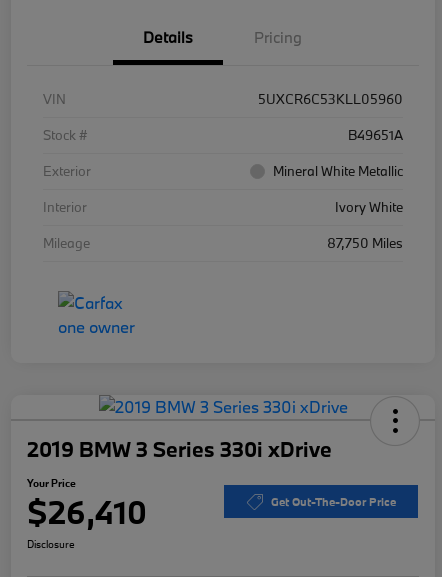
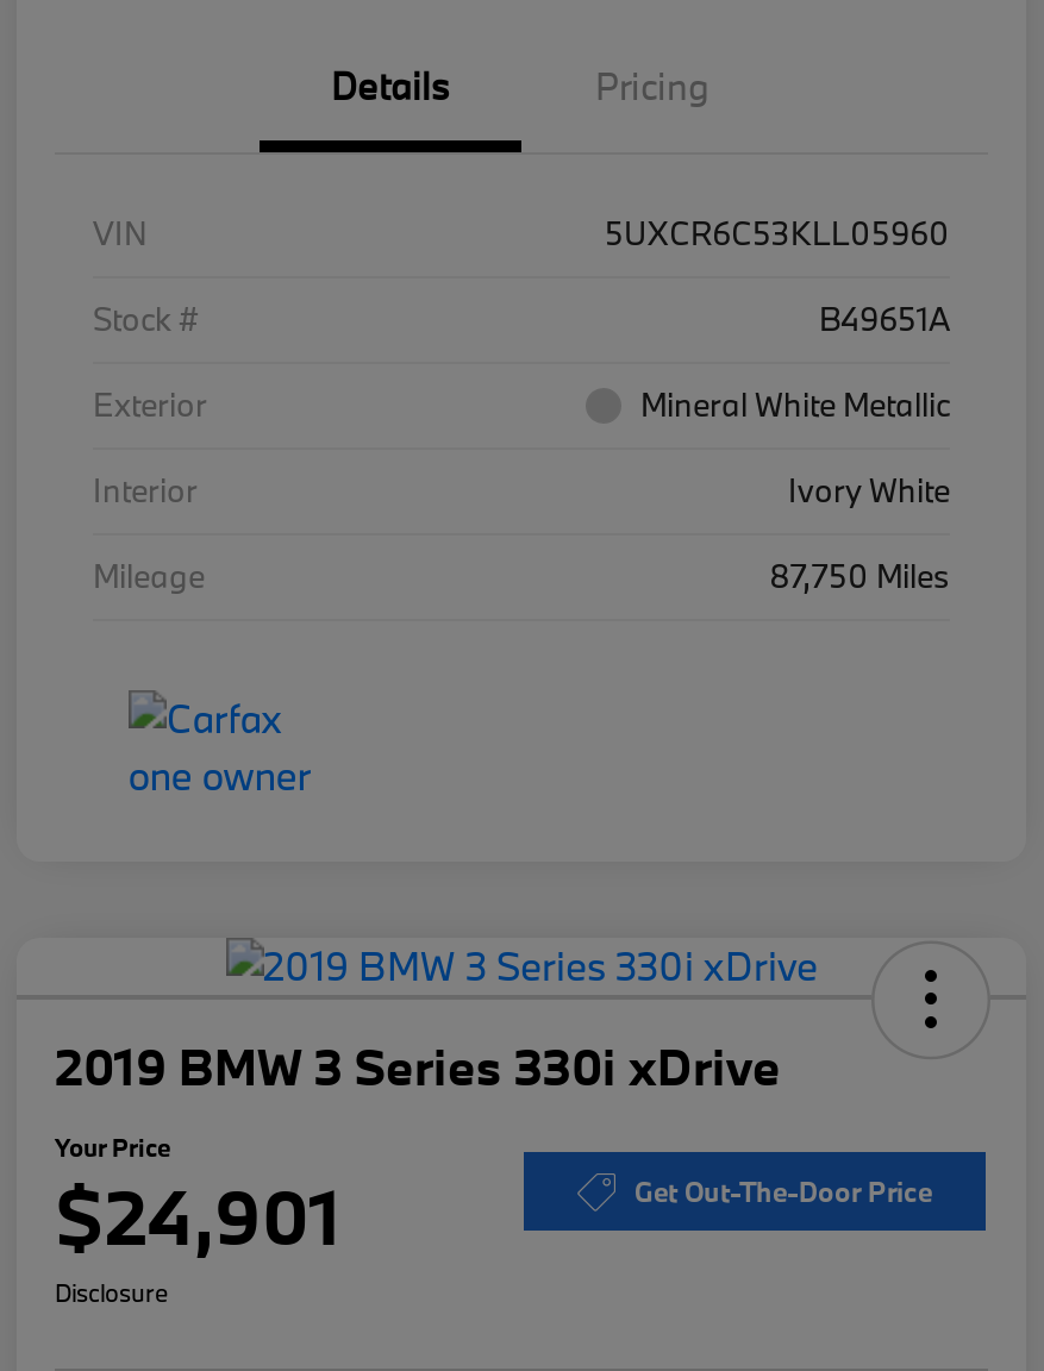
- $26,410
+ $24,901
